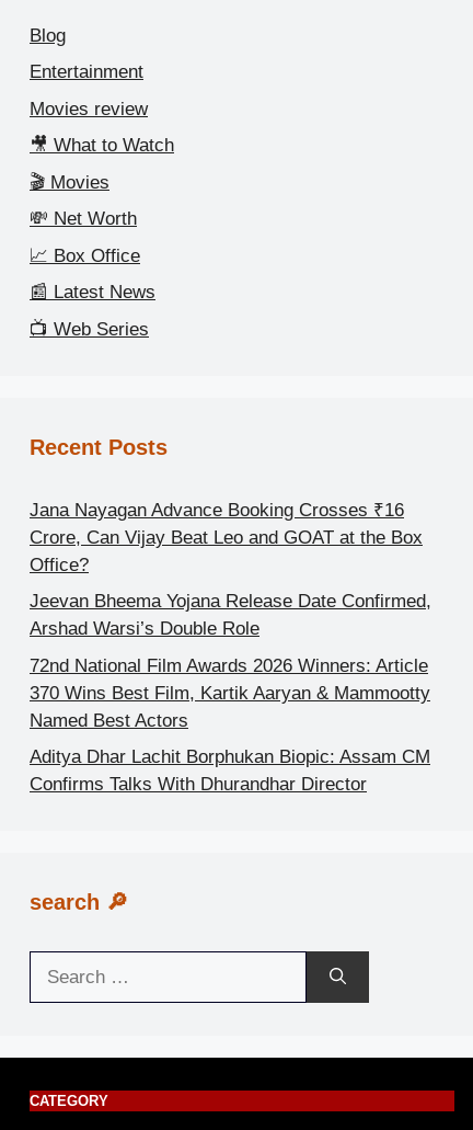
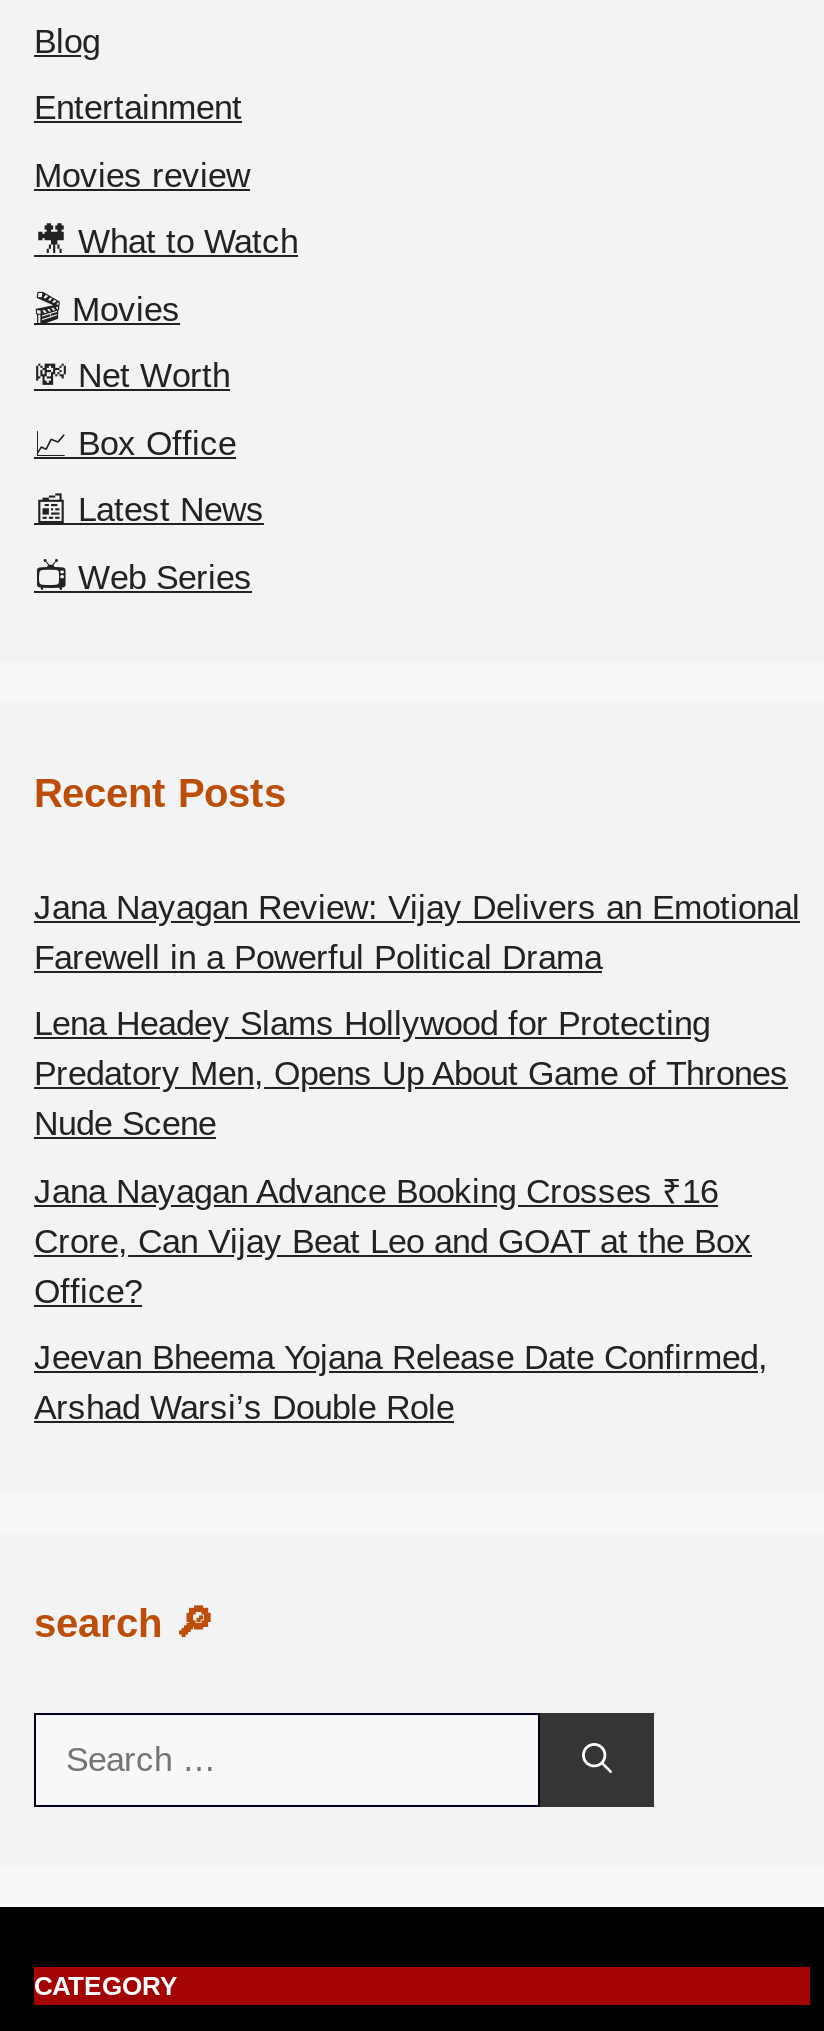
+ Jana Nayagan Review: Vijay Delivers an Emotional
+ Farewell in a Powerful Political Drama
+ Lena Headey Slams Hollywood for Protecting
+ Predatory Men, Opens Up About Game of Thrones
+ Nude Scene

moved down: Jana Nayagan Advance Booking Crosses ₹16 | Crore, Can Vijay Beat Leo and GOAT at the Box | Office? | Jeevan Bheema Yojana Release Date Confirmed, | Arshad Warsi’s Double Role

- 72nd National Film Awards 2026 Winners: Article
- 370 Wins Best Film, Kartik Aaryan & Mammootty
- Named Best Actors
- Aditya Dhar Lachit Borphukan Biopic: Assam CM
- Confirms Talks With Dhurandhar Director
